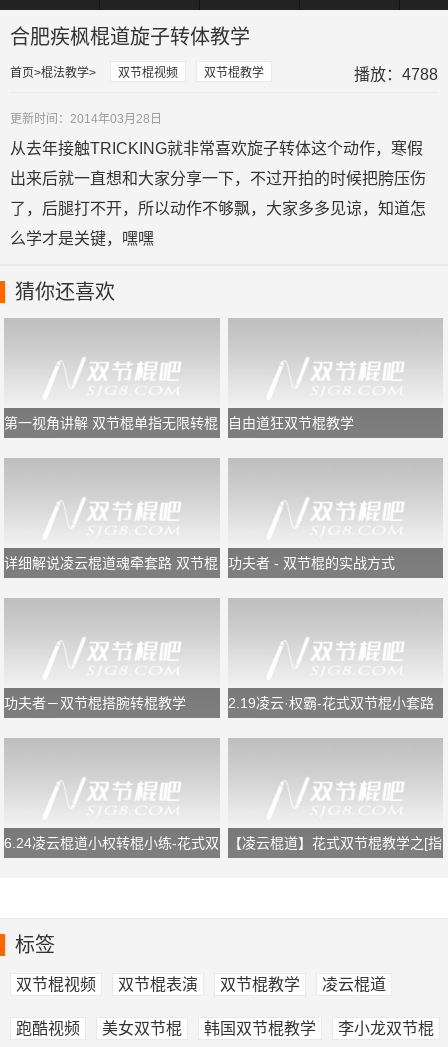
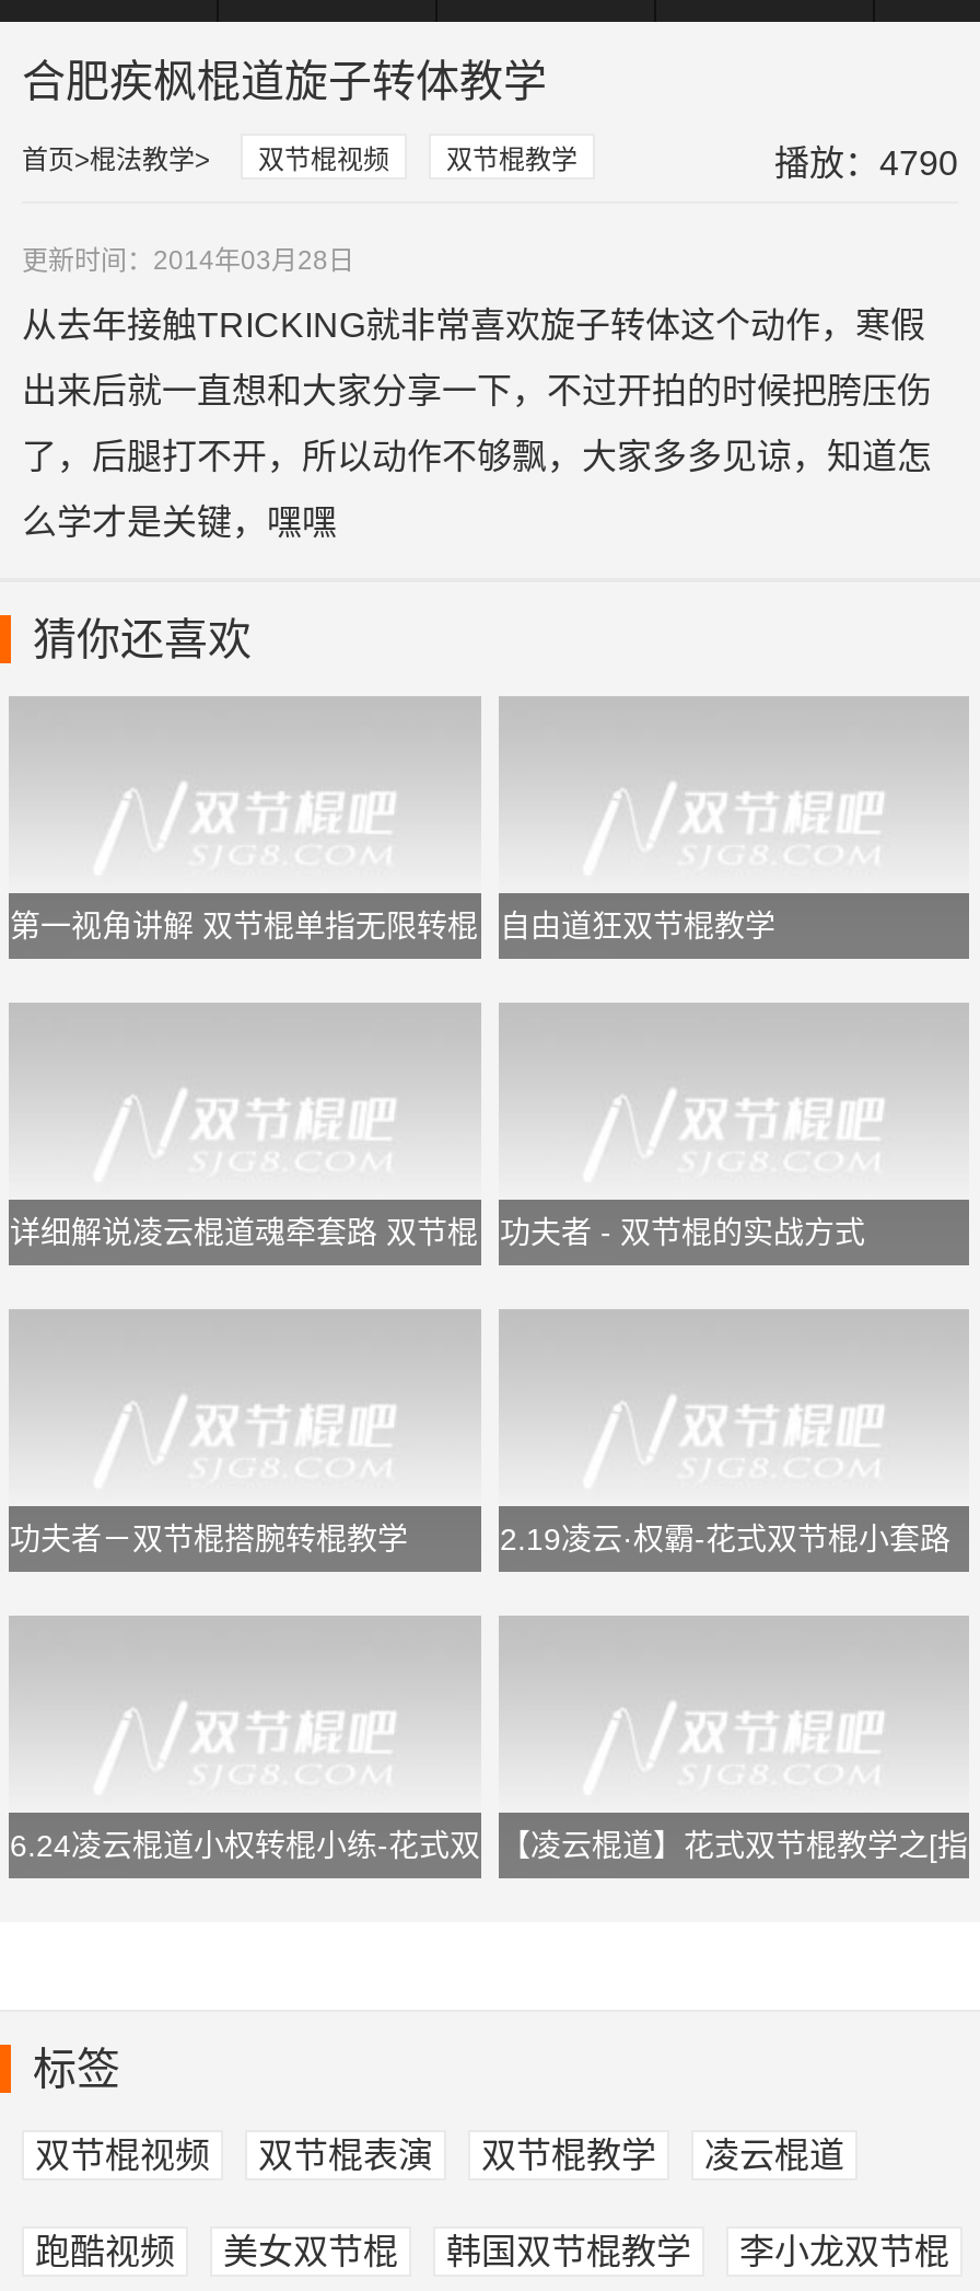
- 播放：4788
+ 播放：4790
